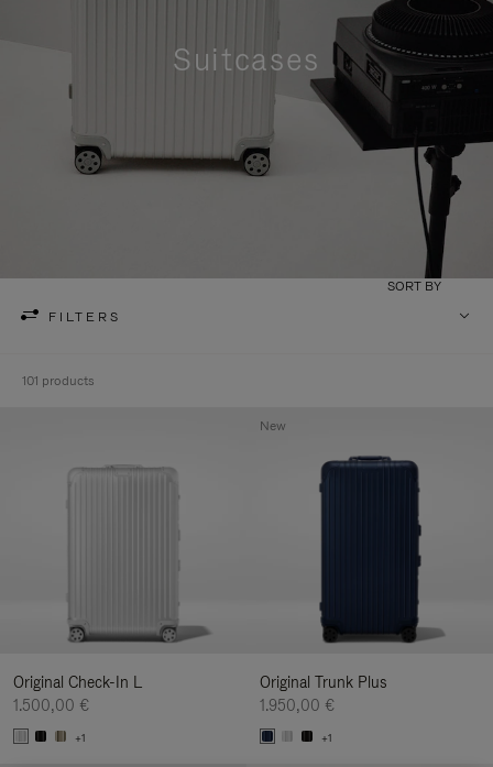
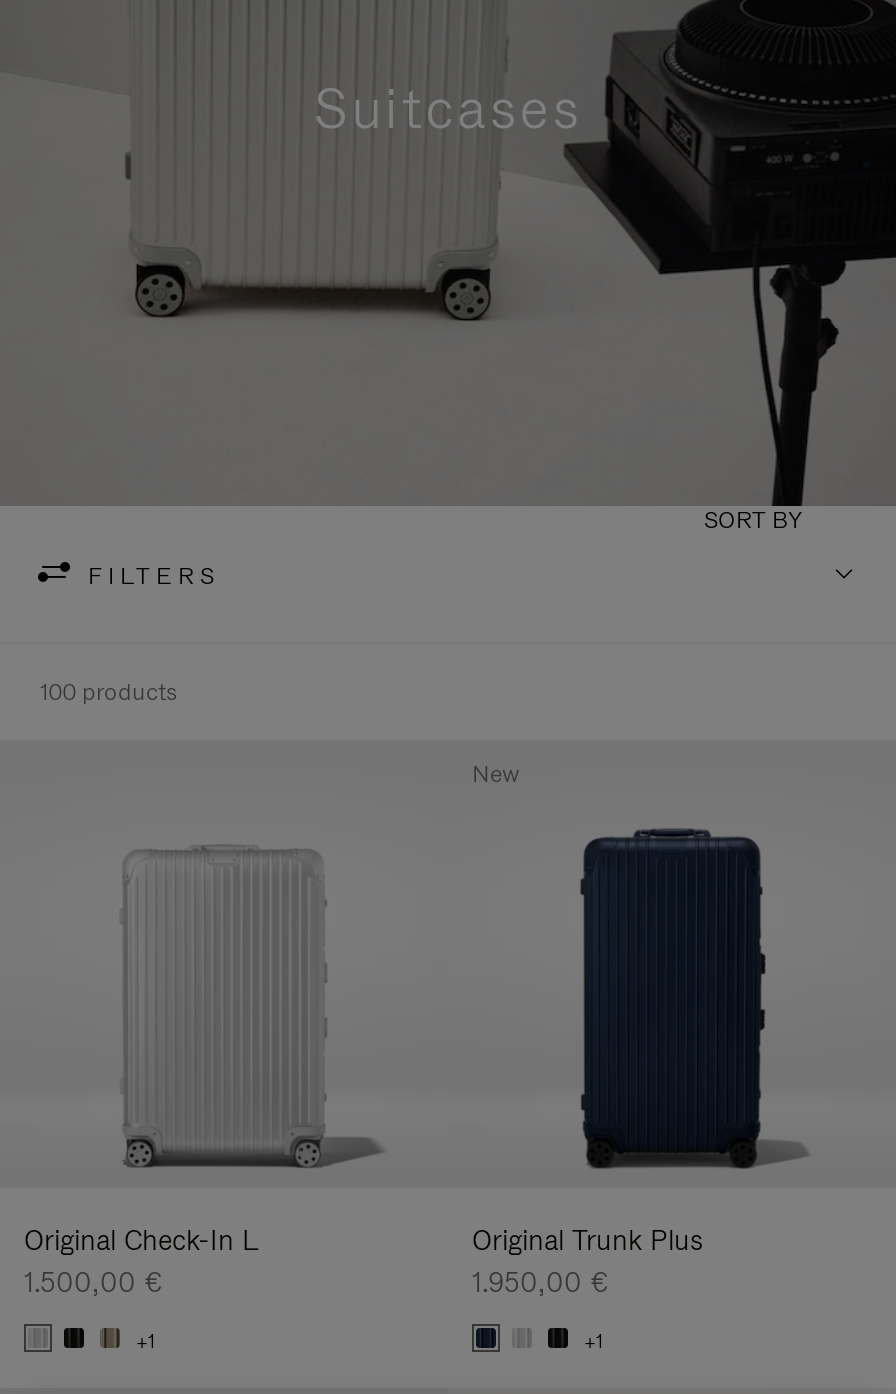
- 101 products
+ 100 products
